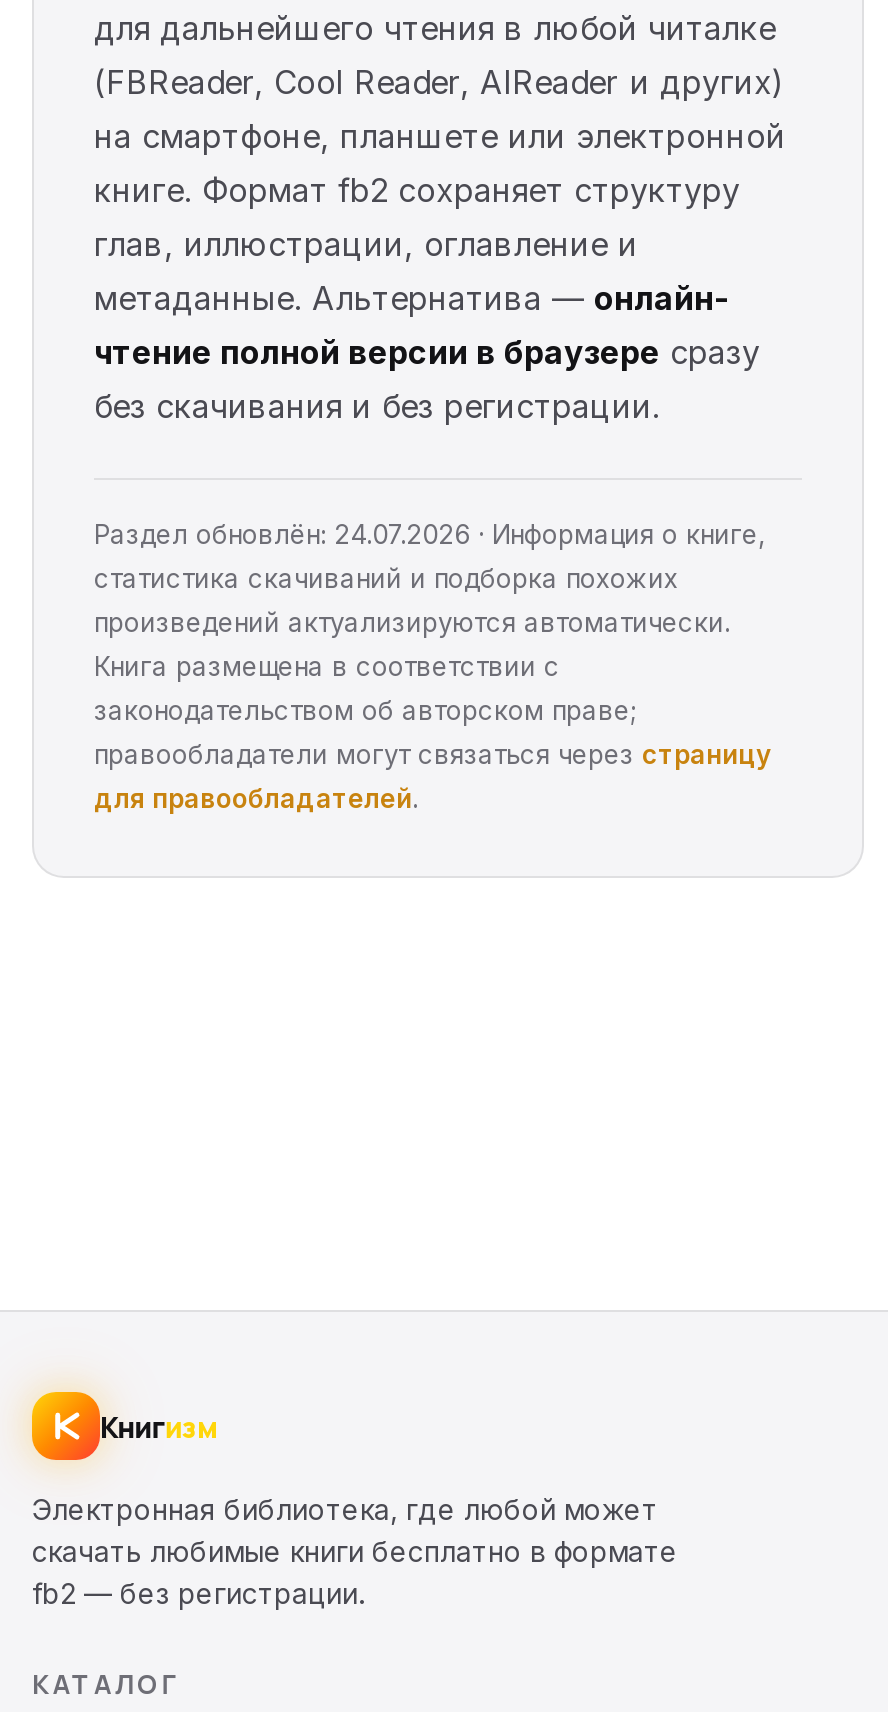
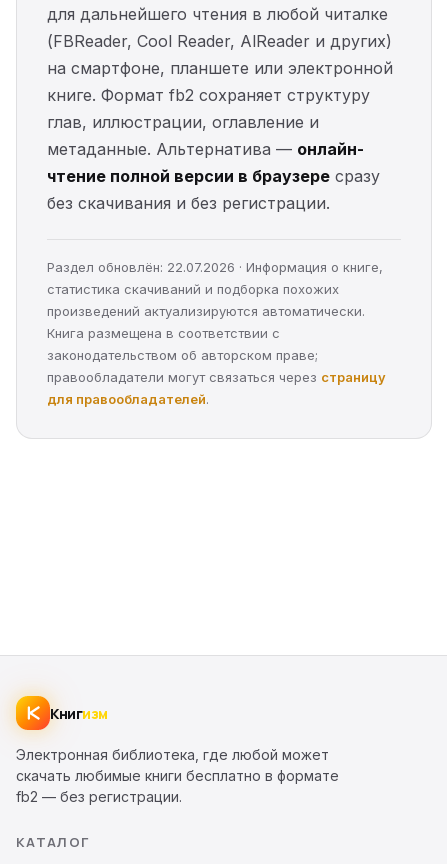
- Раздел обновлён: 24.07.2026 · Информация о книге,
+ Раздел обновлён: 22.07.2026 · Информация о книге,
